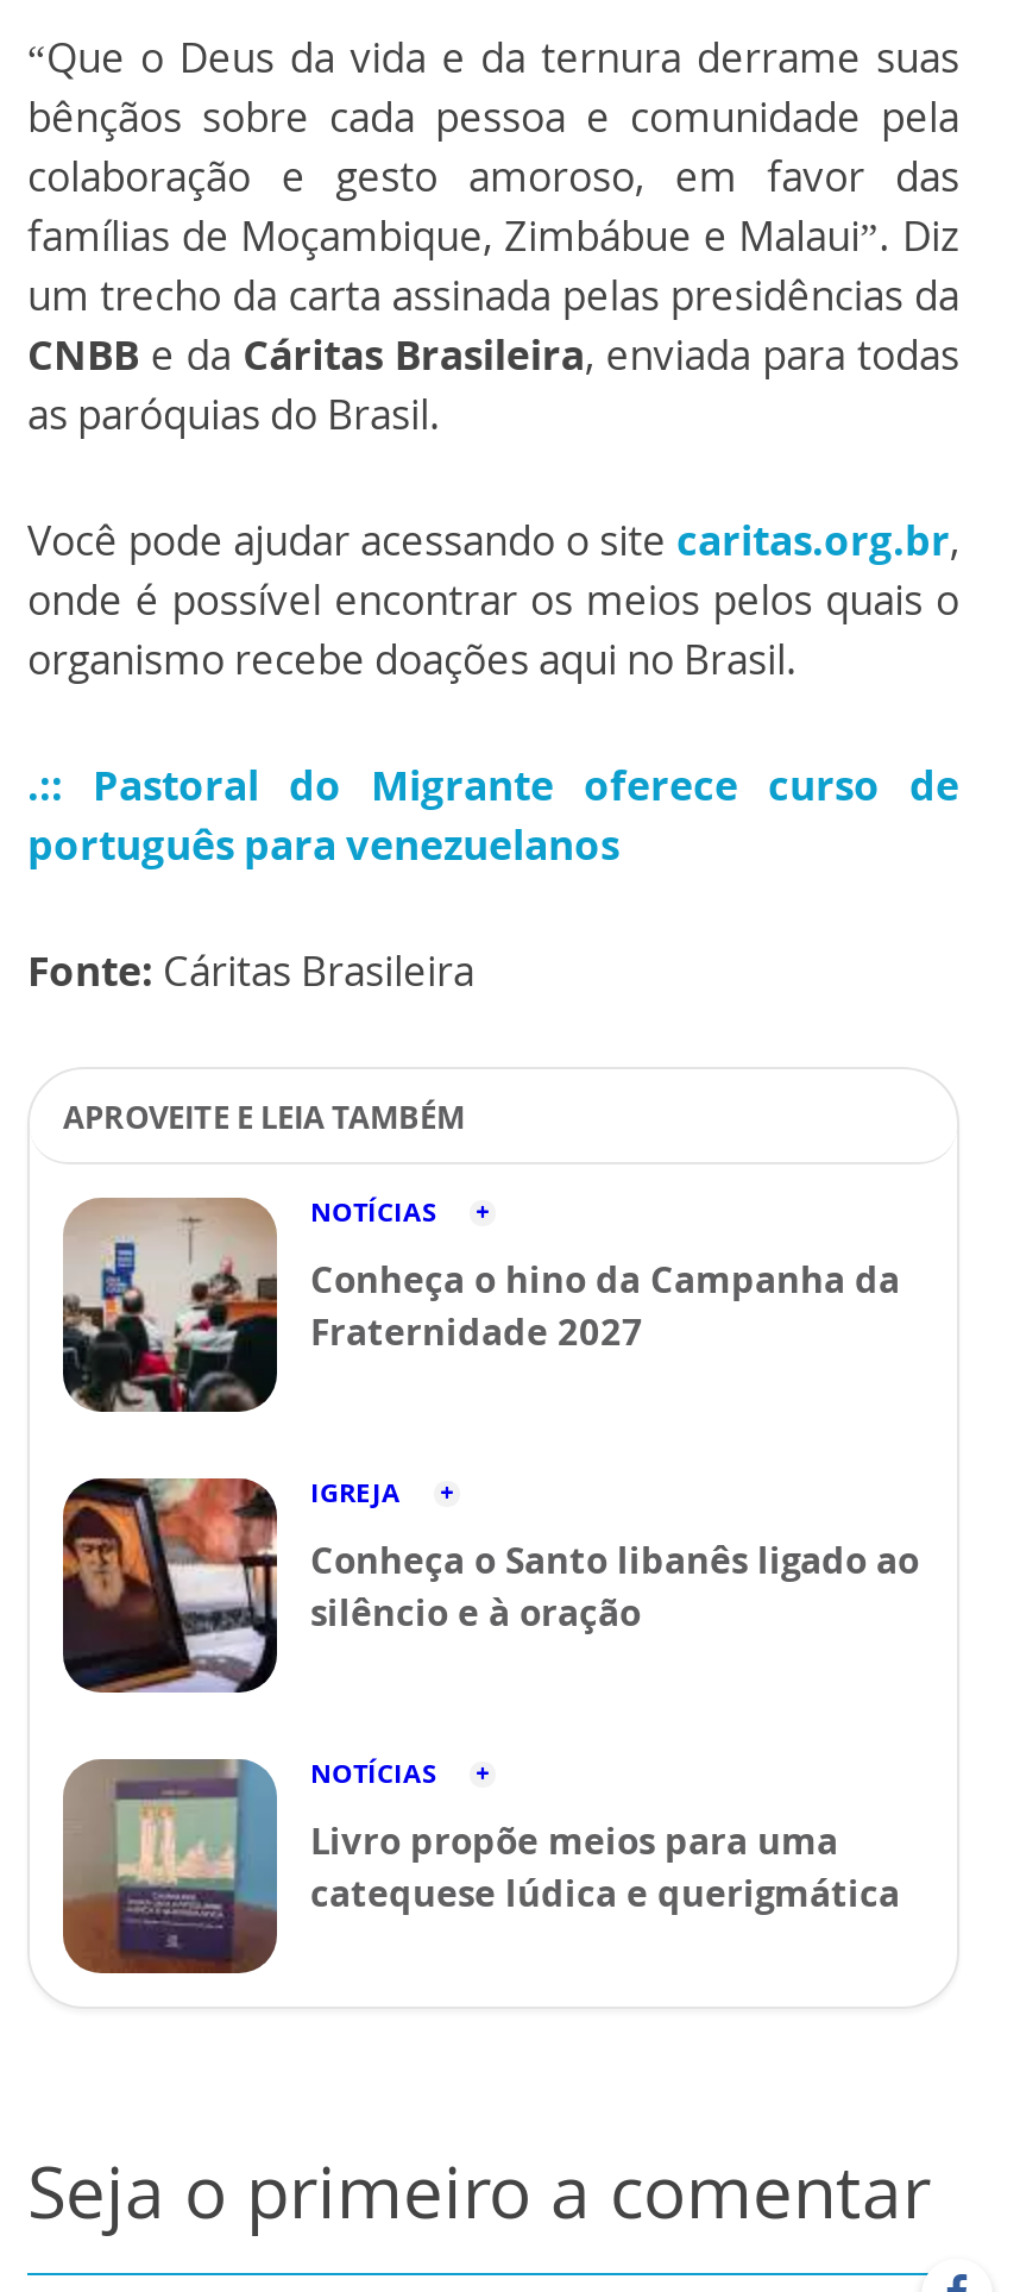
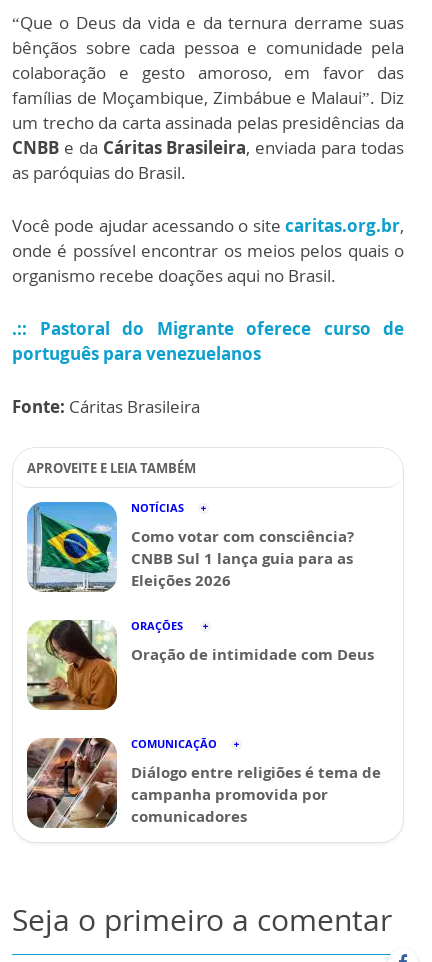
- [image]
- Conheça o hino da Campanha da
- Fraternidade 2027
+ [image]
+ Como votar com consciência?
+ CNBB Sul 1 lança guia para as
+ Eleições 2026

- [image]
- IGREJA
+ [image]
+ ORAÇÕES

- Conheça o Santo libanês ligado ao
- silêncio e à oração
+ Oração de intimidade com Deus

- [image]
- NOTÍCIAS
+ [image]
+ COMUNICAÇÃO

- Livro propõe meios para uma
- catequese lúdica e querigmática
+ Diálogo entre religiões é tema de
+ campanha promovida por
+ comunicadores
